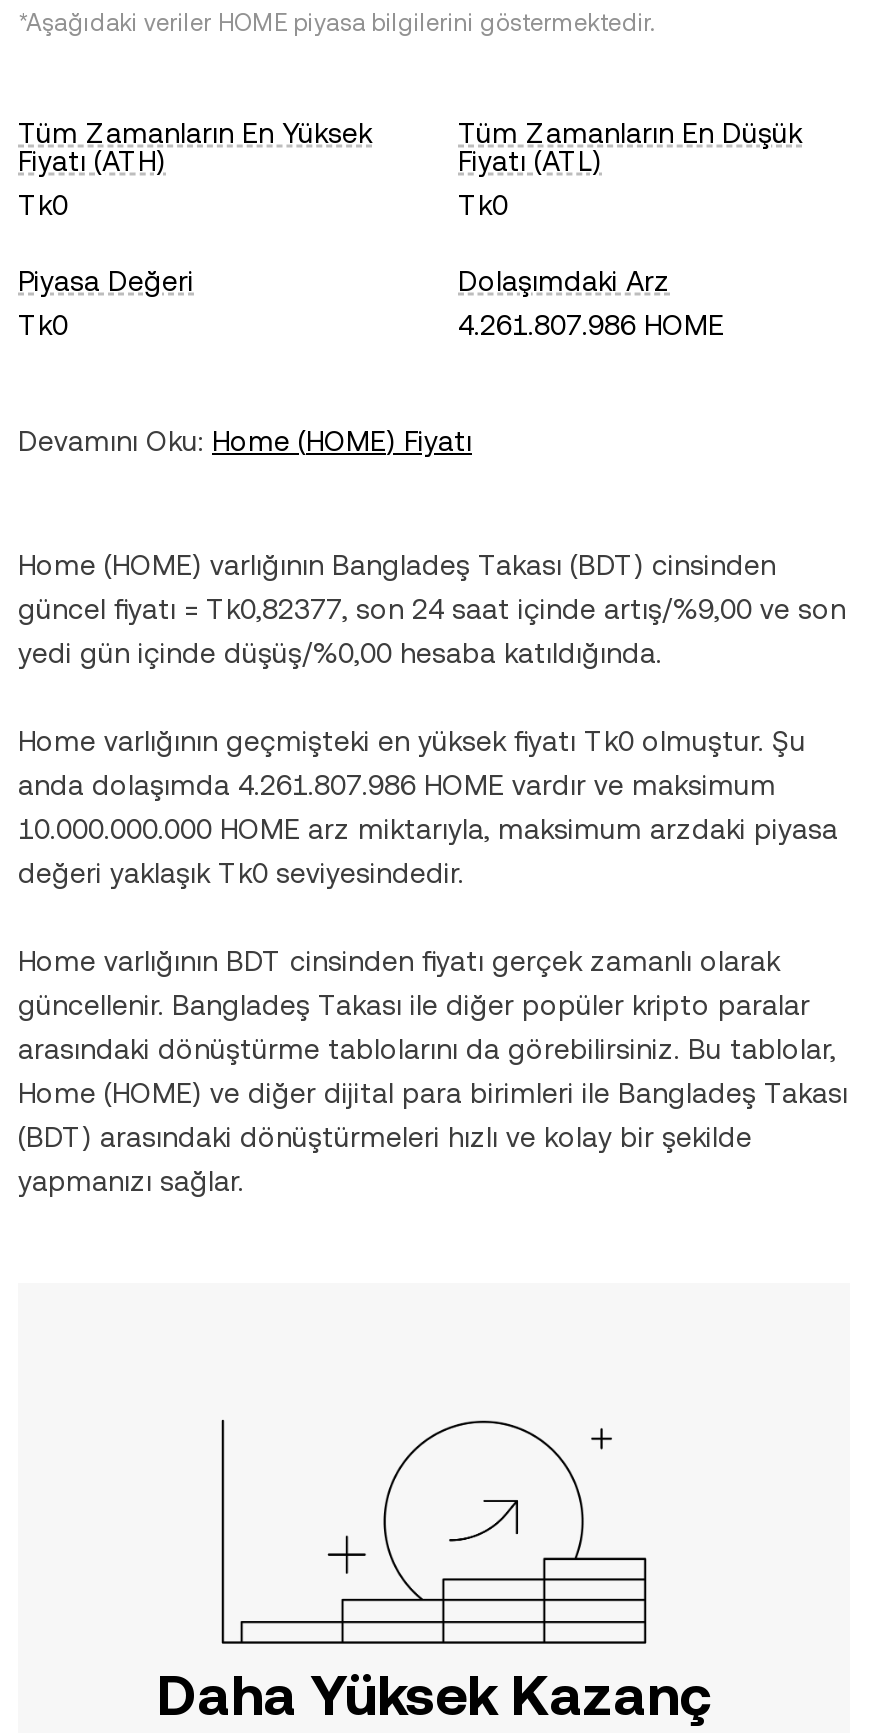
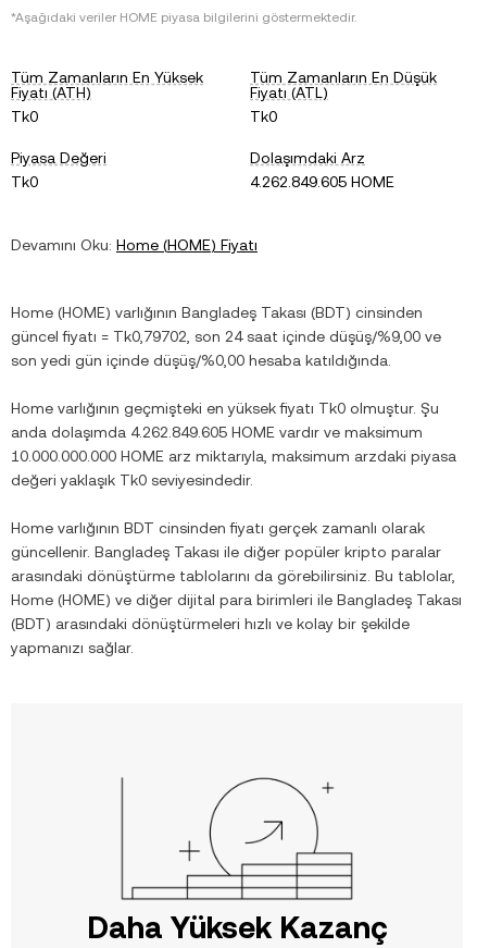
- 4.261.807.986 HOME
+ 4.262.849.605 HOME

- güncel fiyatı = Tk0,82377, son 24 saat içinde artış/%9,00 ve son
- yedi gün içinde düşüş/%0,00 hesaba katıldığında.
+ güncel fiyatı = Tk0,79702, son 24 saat içinde düşüş/%9,00 ve
+ son yedi gün içinde düşüş/%0,00 hesaba katıldığında.

- anda dolaşımda 4.261.807.986 HOME vardır ve maksimum
+ anda dolaşımda 4.262.849.605 HOME vardır ve maksimum
